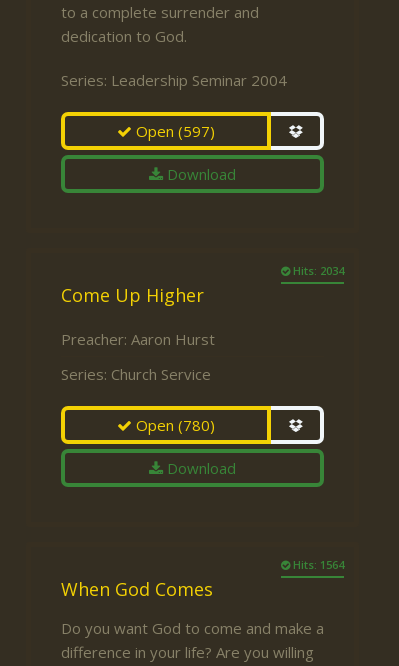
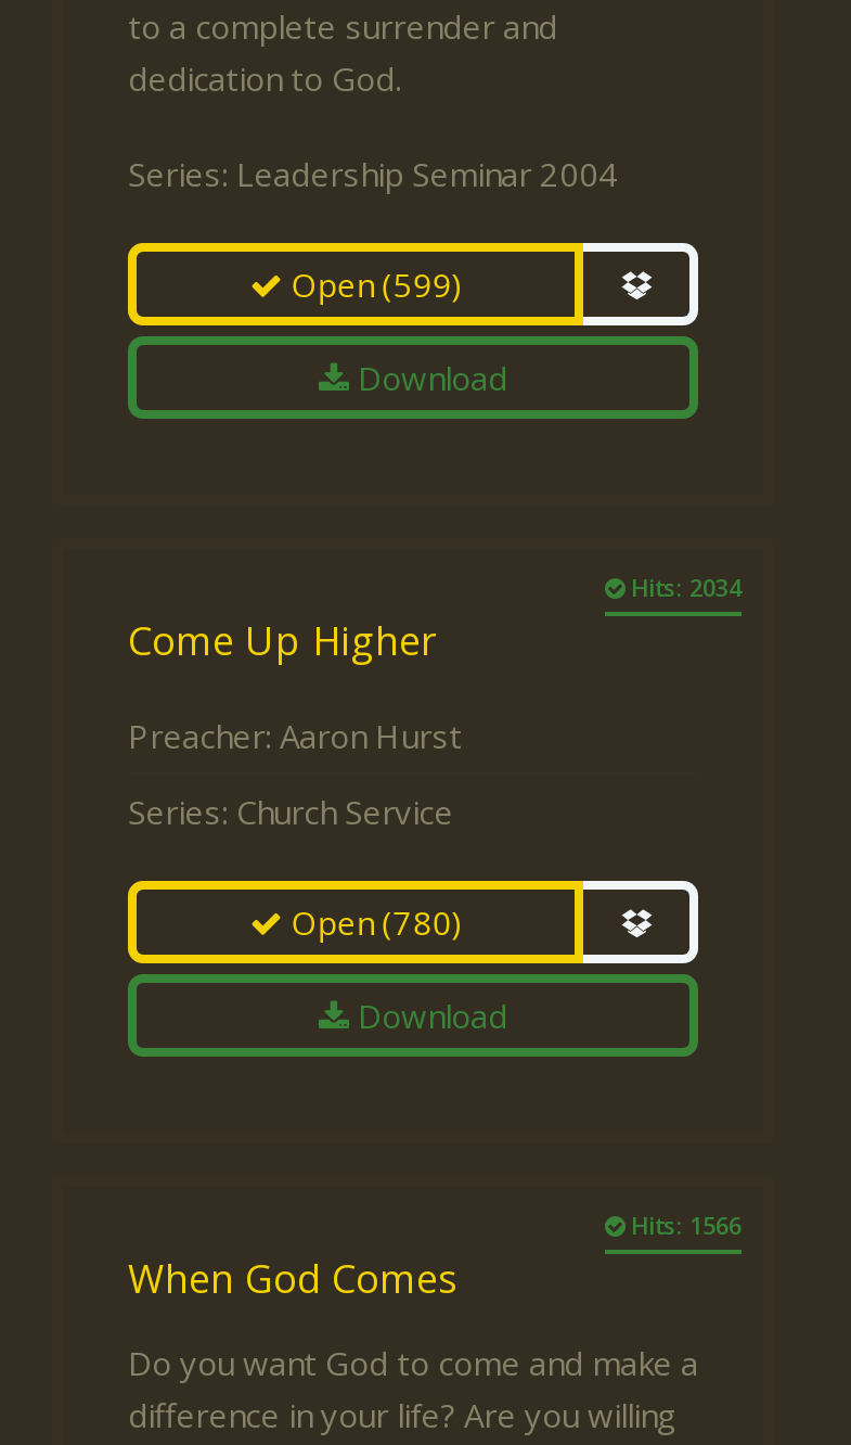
- Open (597)
+ Open (599)

- Hits: 1564
+ Hits: 1566
